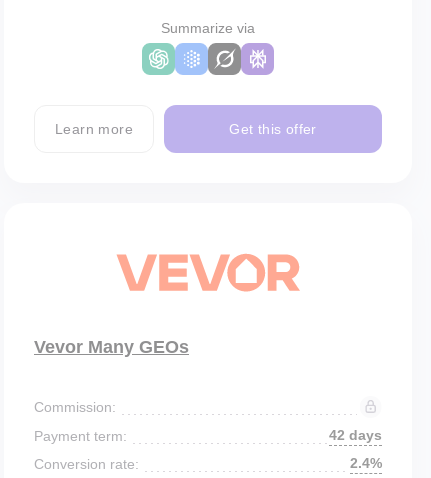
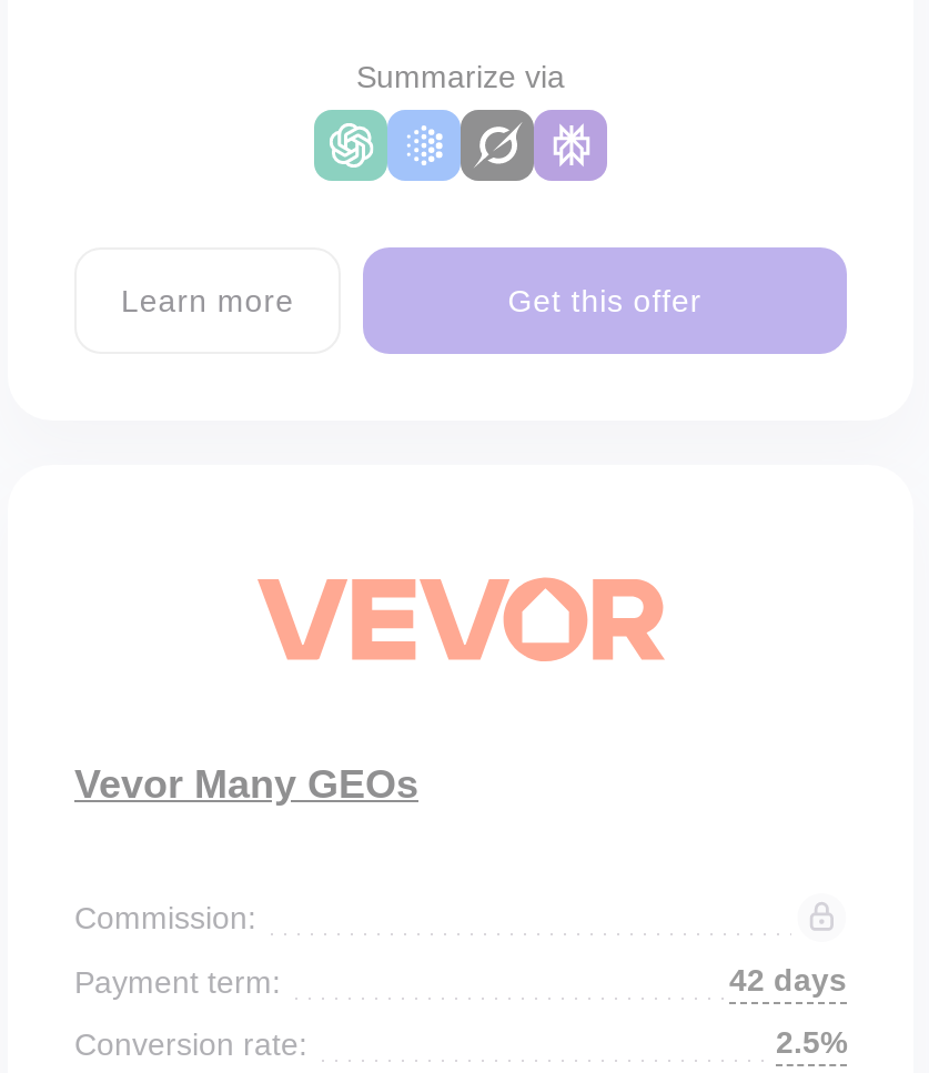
- 2.4%
+ 2.5%
